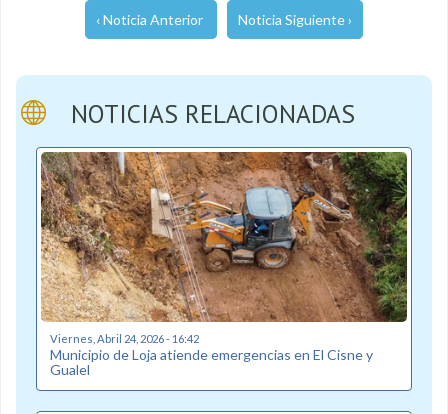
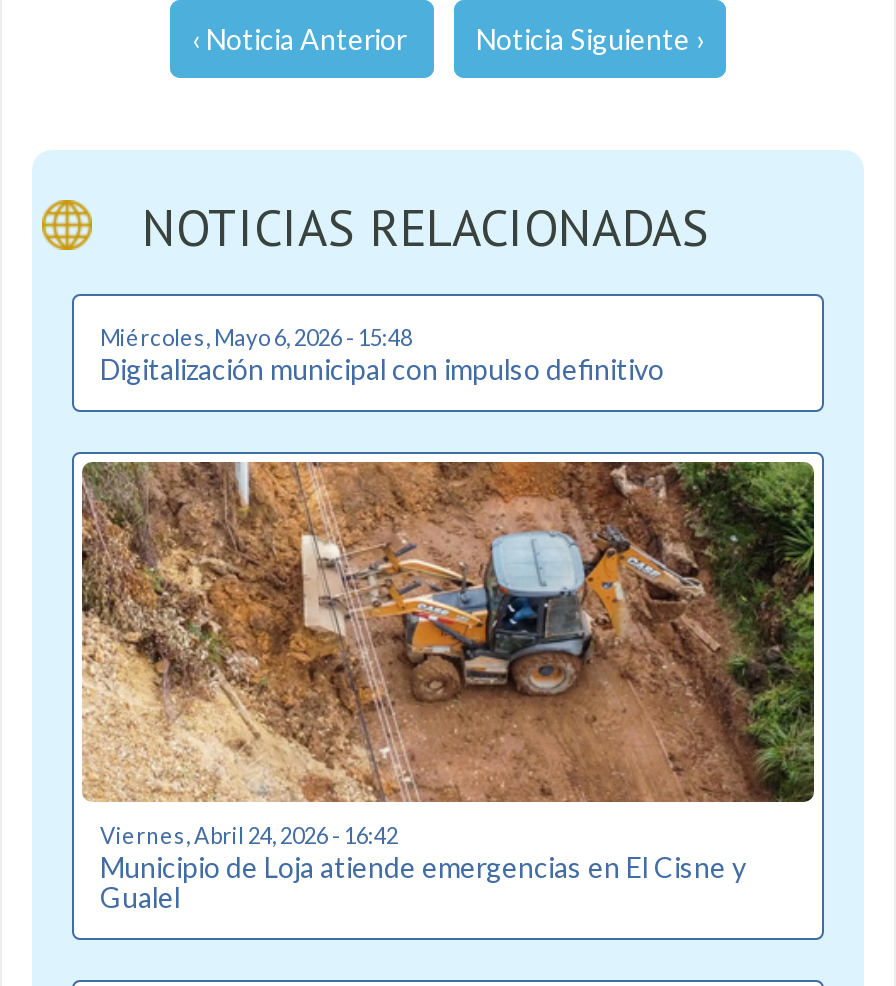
+ Miércoles, Mayo 6, 2026 - 15:48
+ Digitalización municipal con impulso definitivo
